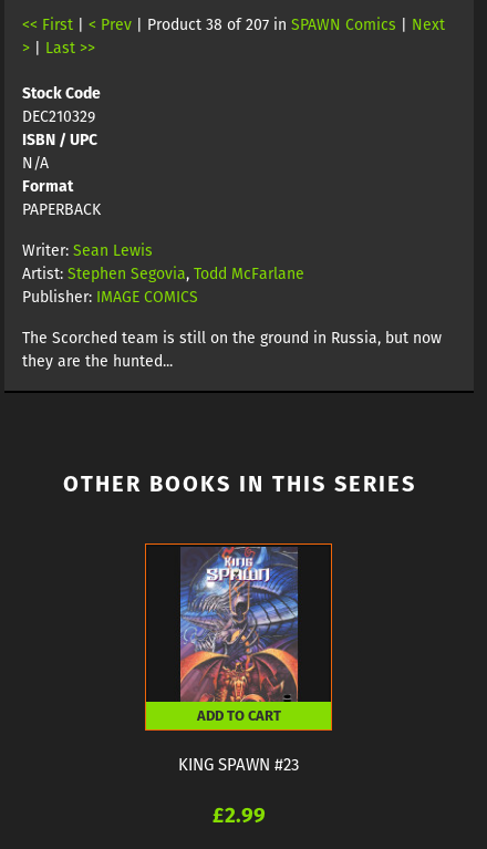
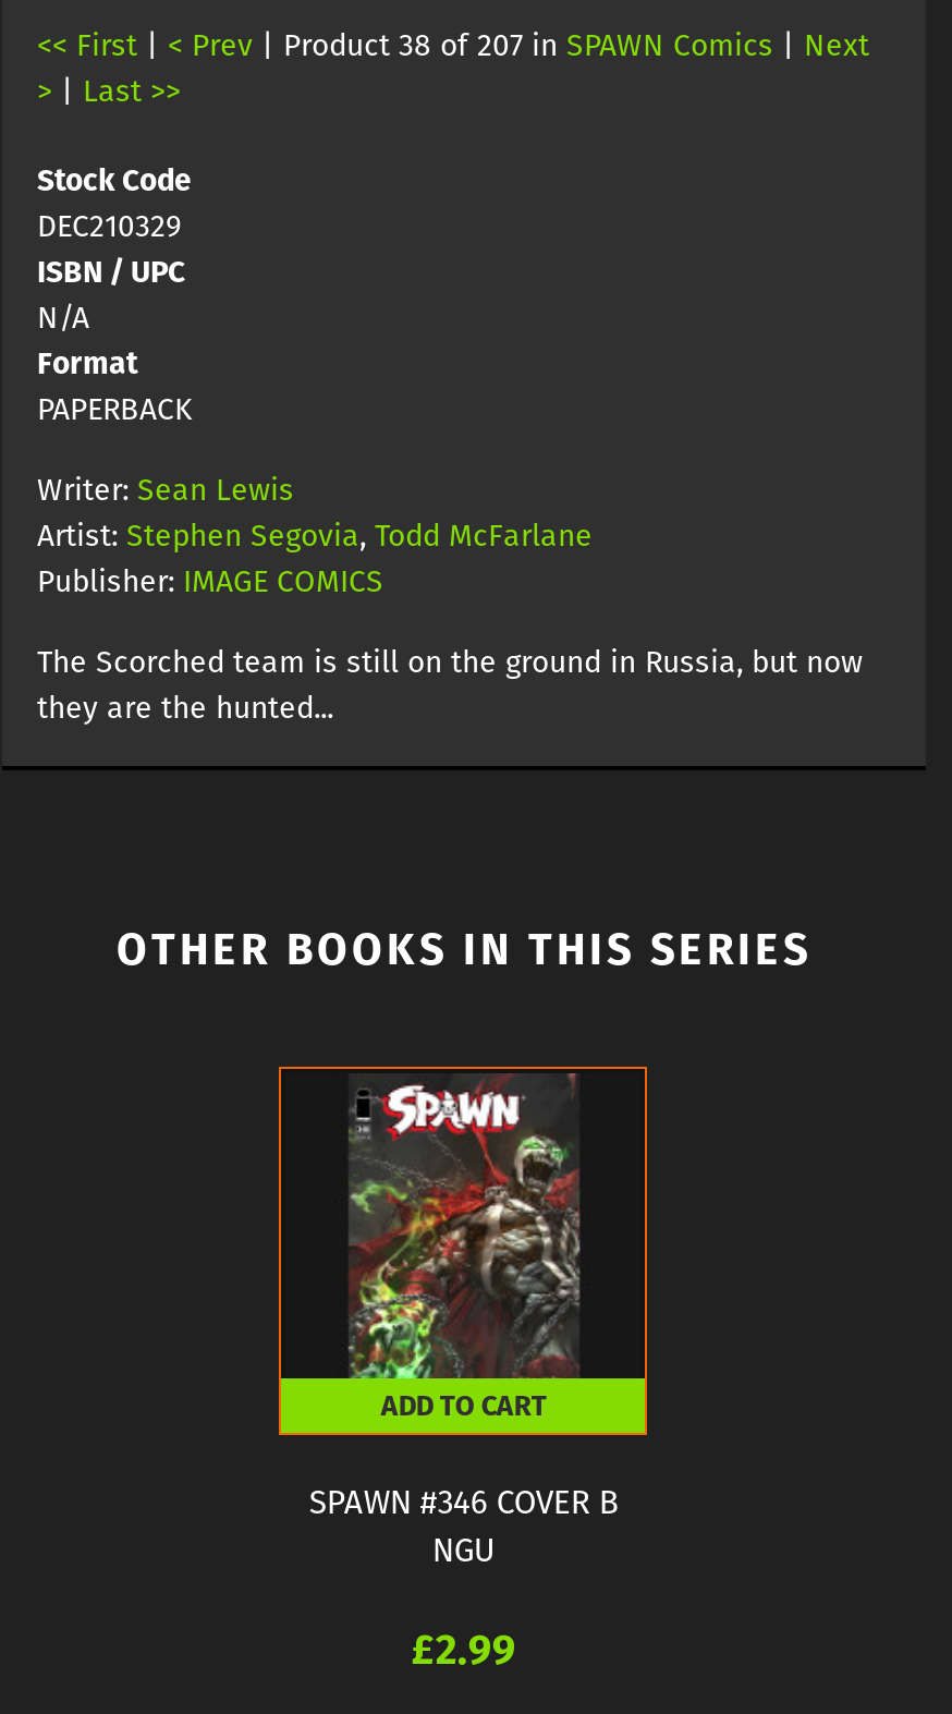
- [image]
+ [image]

- KING SPAWN #23
+ SPAWN #346 COVER B
+ NGU
